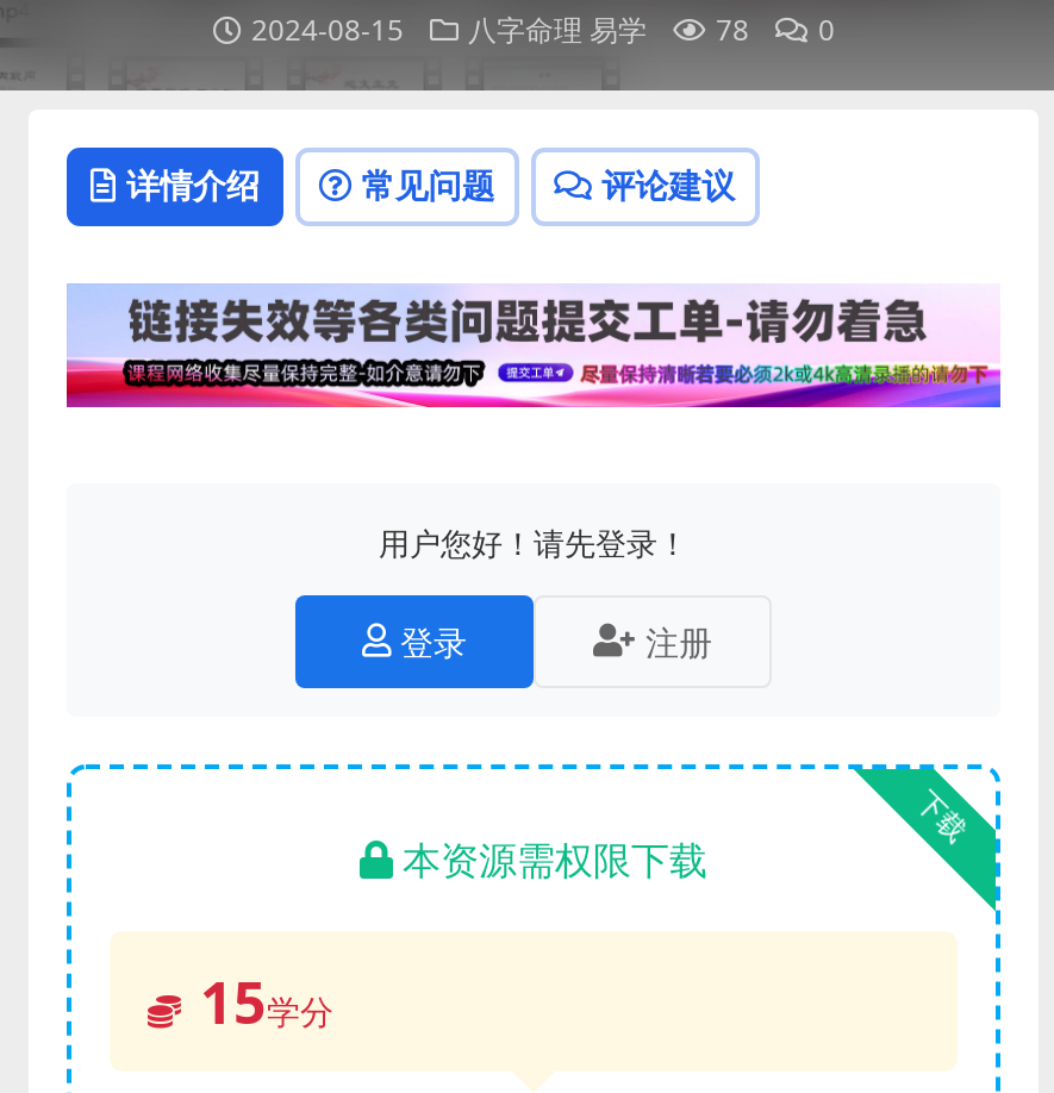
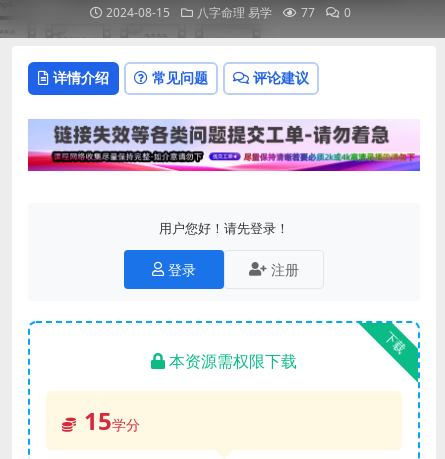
- 2024-08-15 八字命理 易学 78 0
+ 2024-08-15 八字命理 易学 77 0
